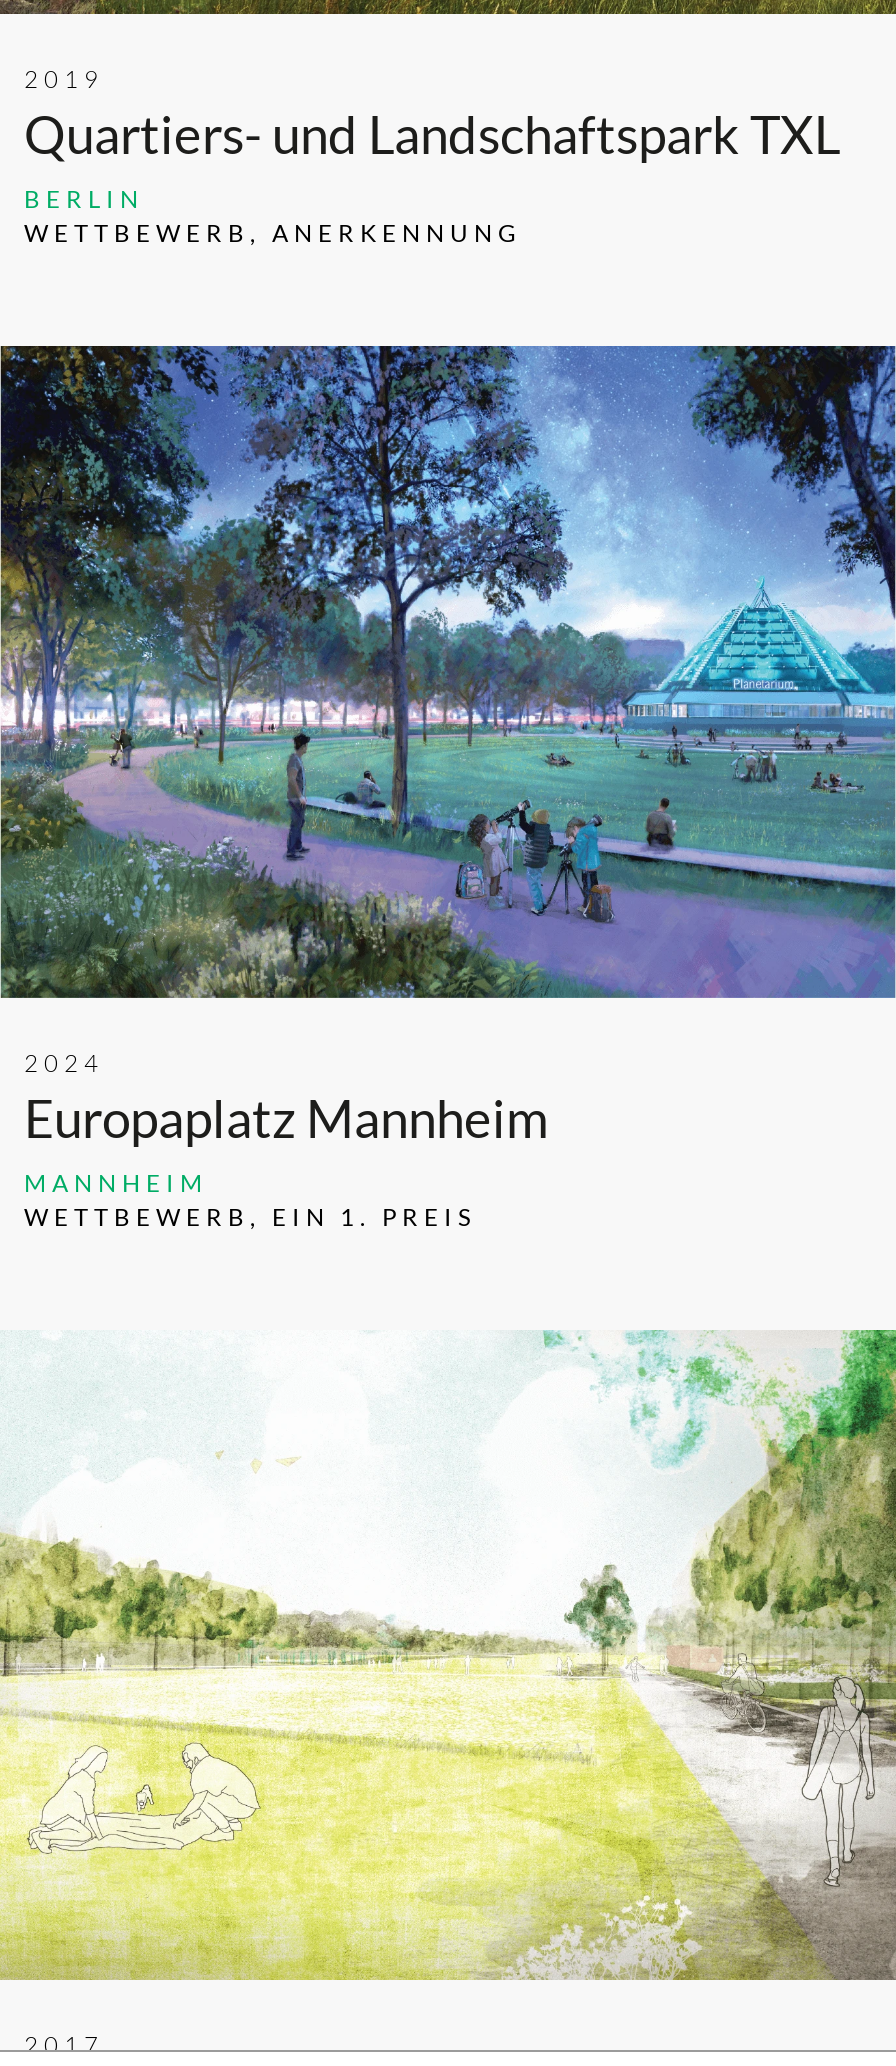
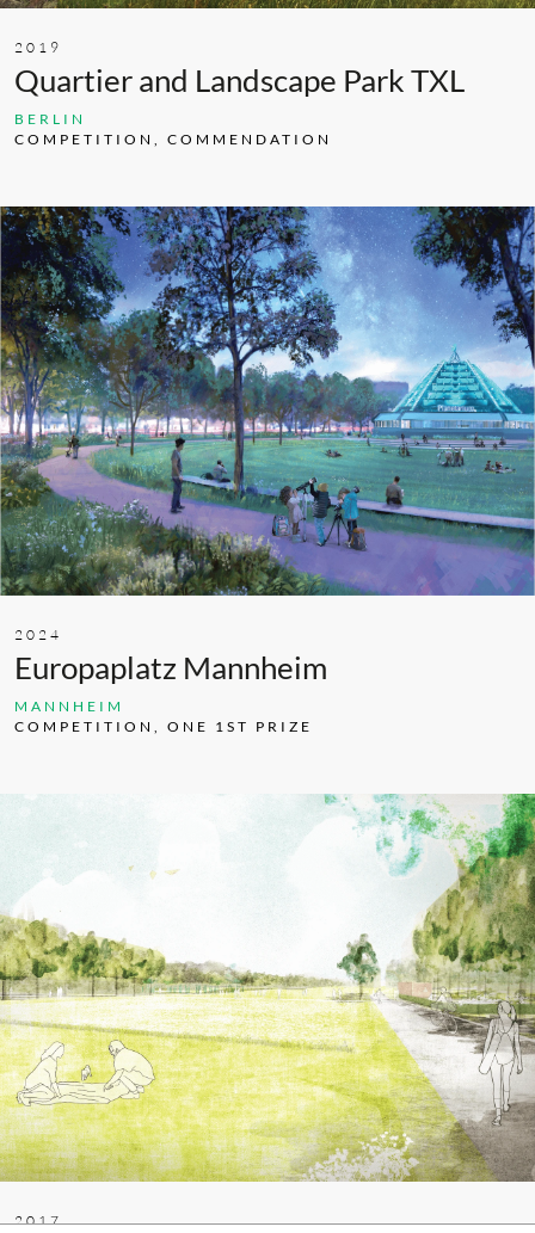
- Quartiers- und Landschaftspark TXL
+ Quartier and Landscape Park TXL

- WETTBEWERB, ANERKENNUNG
+ COMPETITION, COMMENDATION

- WETTBEWERB, EIN 1. PREIS
+ COMPETITION, ONE 1ST PRIZE
